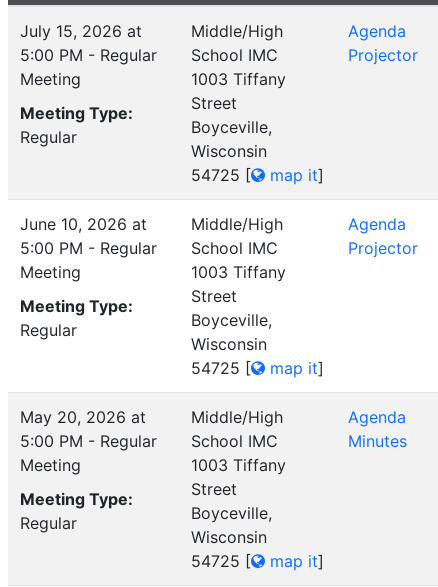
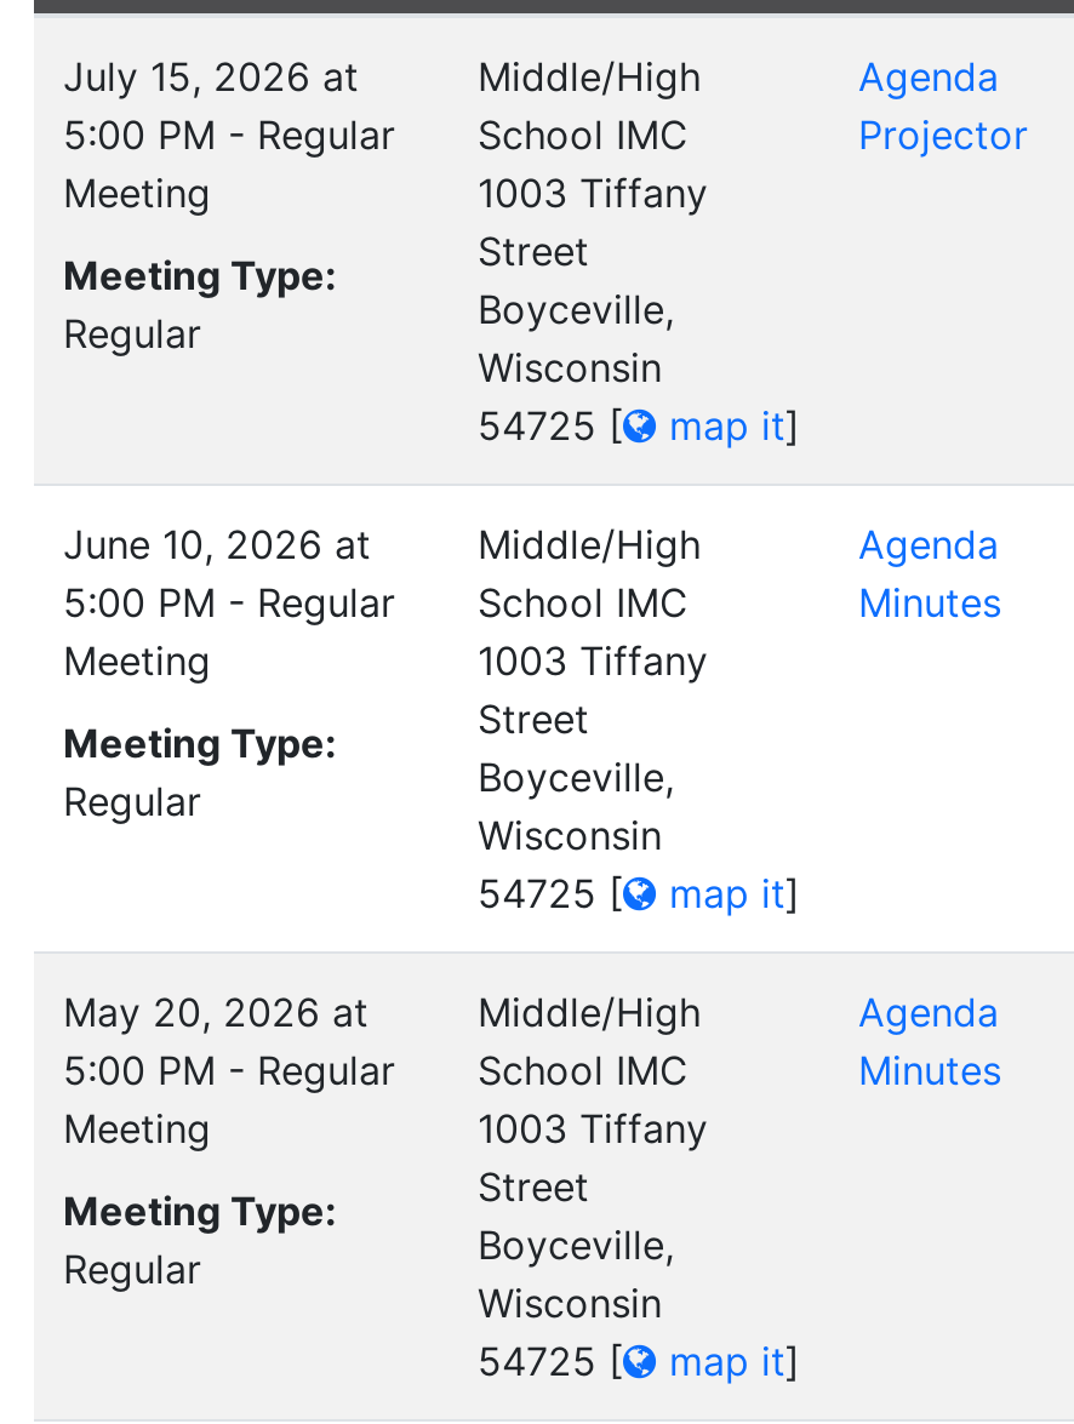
- Projector
+ Minutes
